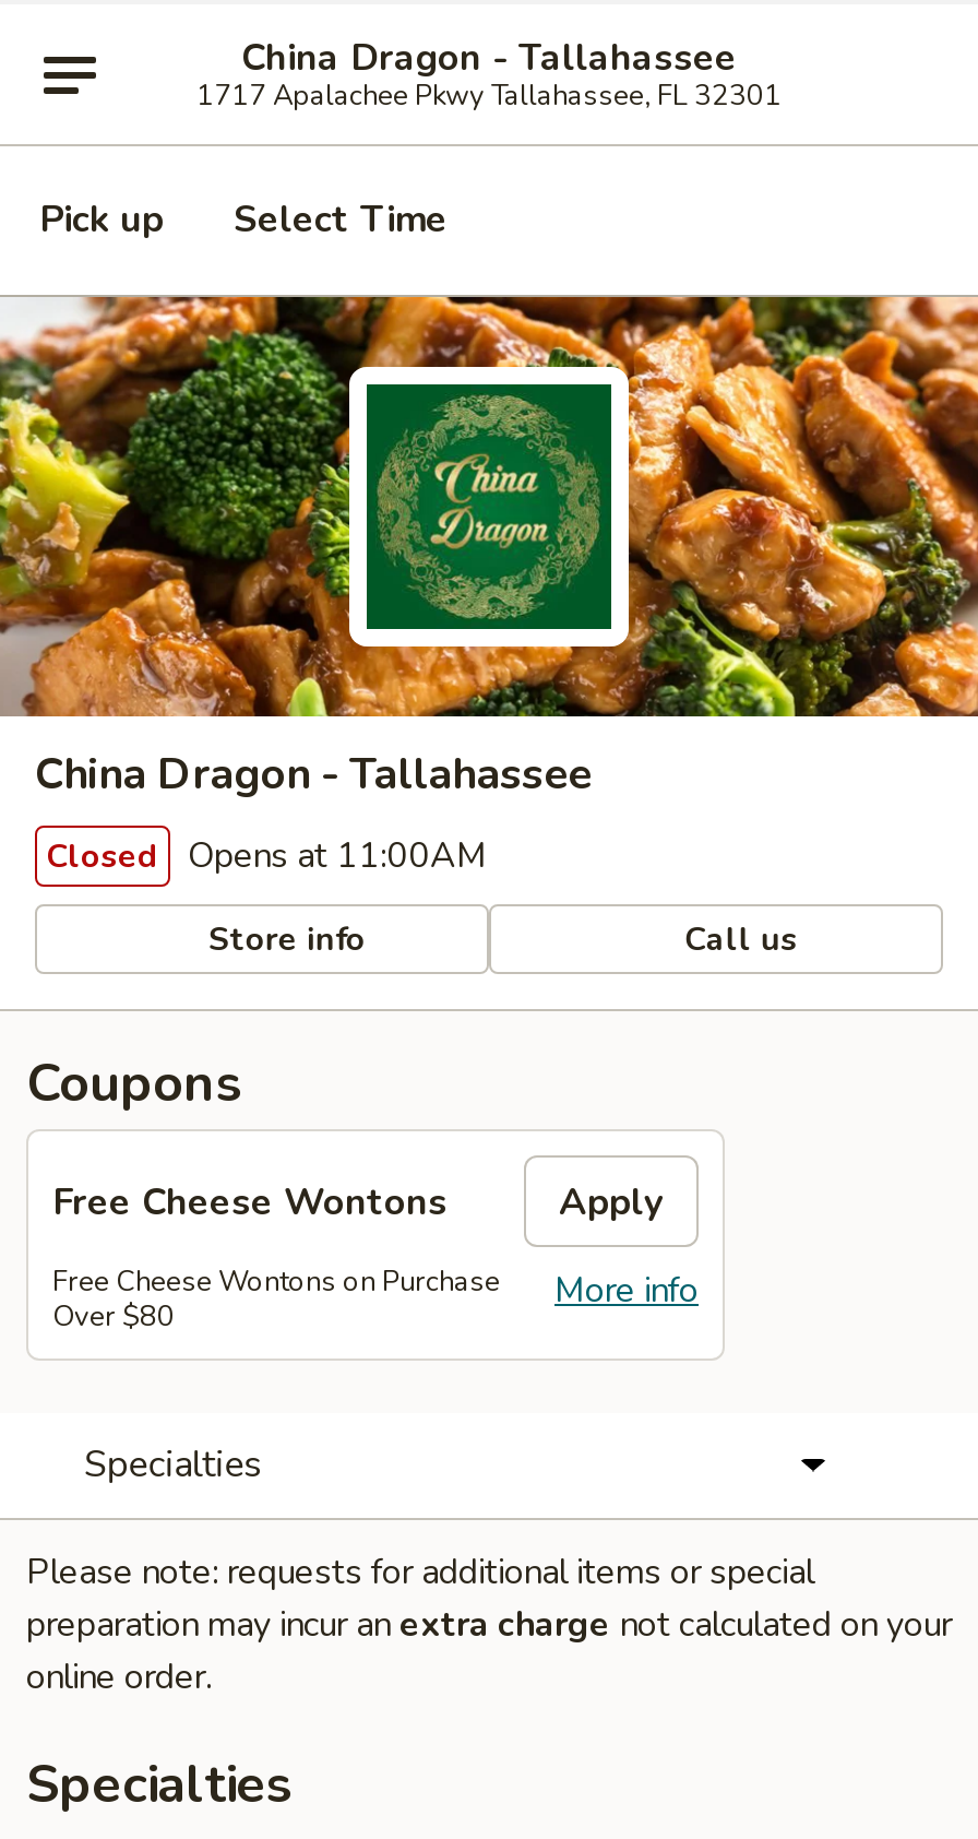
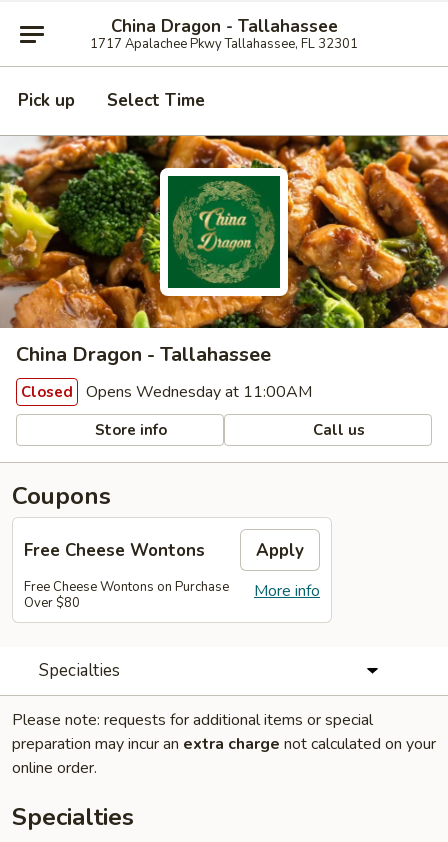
- Closed Opens at 11:00AM
+ Closed Opens Wednesday at 11:00AM
